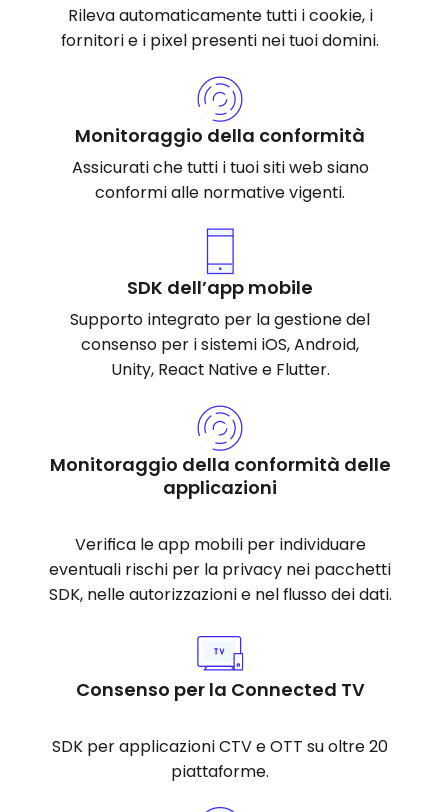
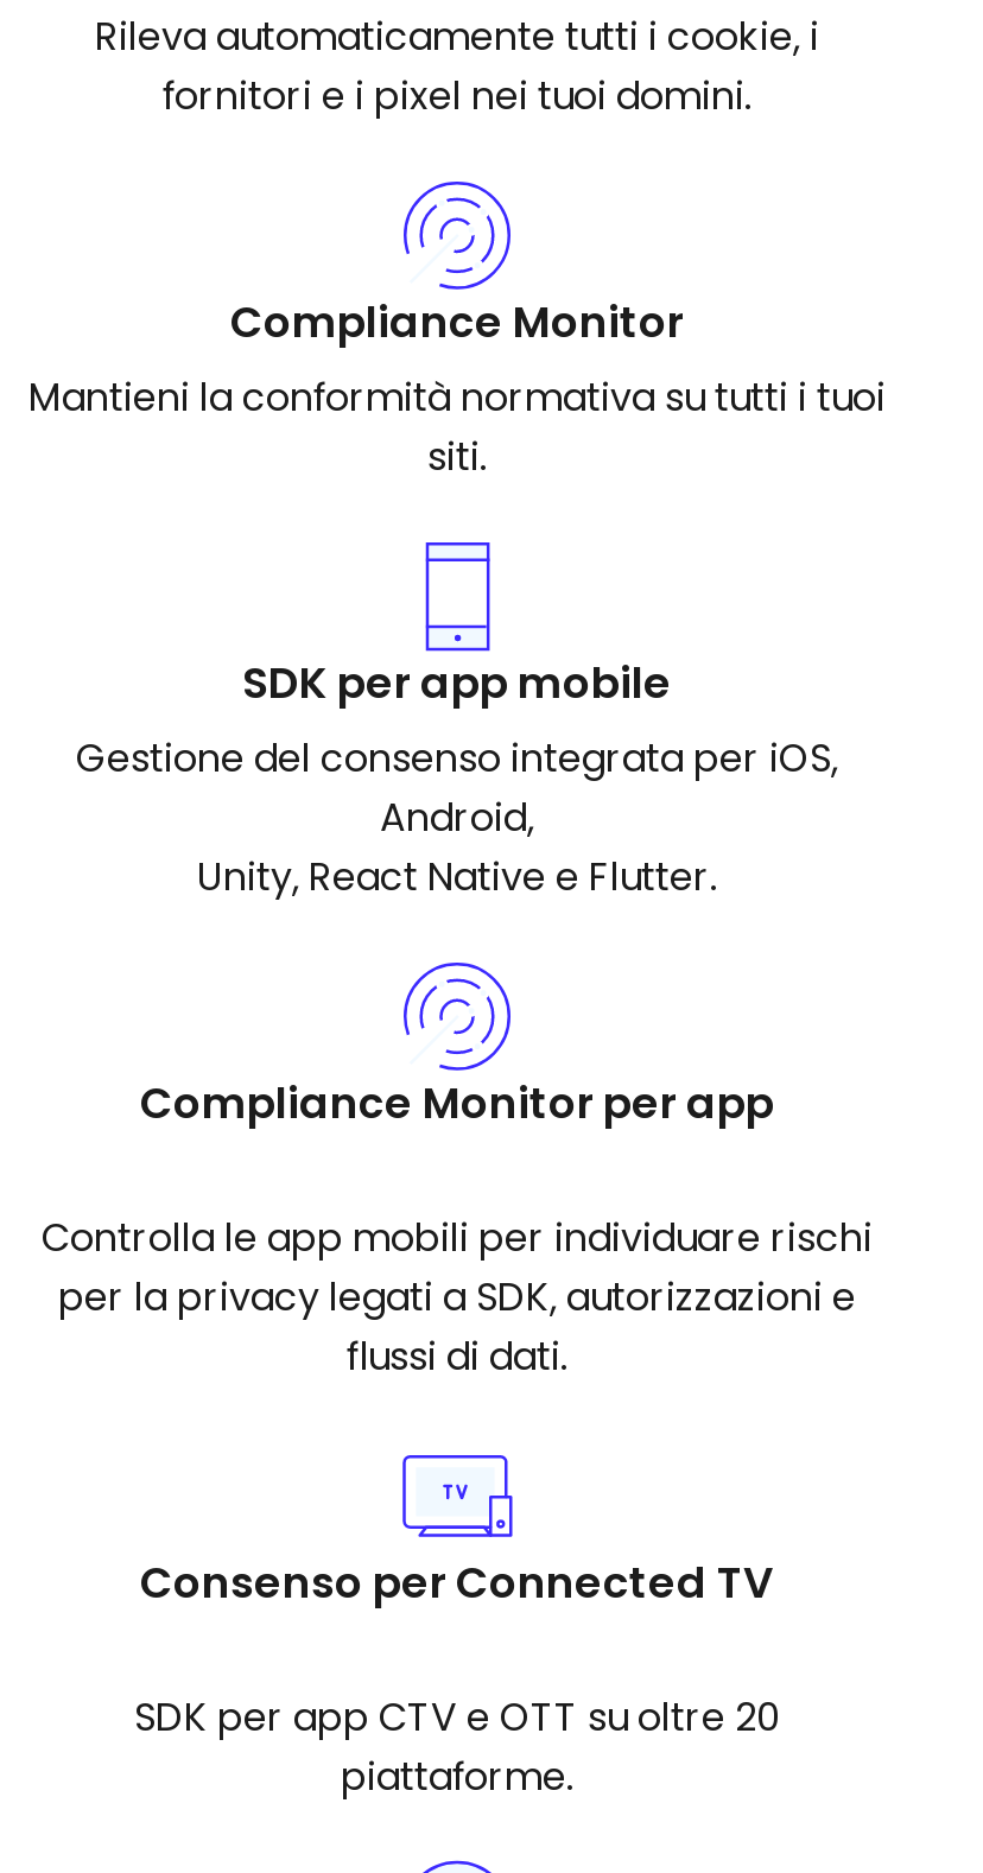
- fornitori e i pixel presenti nei tuoi domini.
+ fornitori e i pixel nei tuoi domini.

- Monitoraggio della conformità
- Assicurati che tutti i tuoi siti web siano
- conformi alle normative vigenti.
+ Compliance Monitor
+ Mantieni la conformità normativa su tutti i tuoi
+ siti.

- SDK dell’app mobile
- Supporto integrato per la gestione del
- consenso per i sistemi iOS, Android,
+ SDK per app mobile
+ Gestione del consenso integrata per iOS,
+ Android,

- Monitoraggio della conformità delle
- applicazioni
+ Compliance Monitor per app

- Verifica le app mobili per individuare
- eventuali rischi per la privacy nei pacchetti
- SDK, nelle autorizzazioni e nel flusso dei dati.
+ Controlla le app mobili per individuare rischi
+ per la privacy legati a SDK, autorizzazioni e
+ flussi di dati.

- Consenso per la Connected TV
+ Consenso per Connected TV

- SDK per applicazioni CTV e OTT su oltre 20
+ SDK per app CTV e OTT su oltre 20
